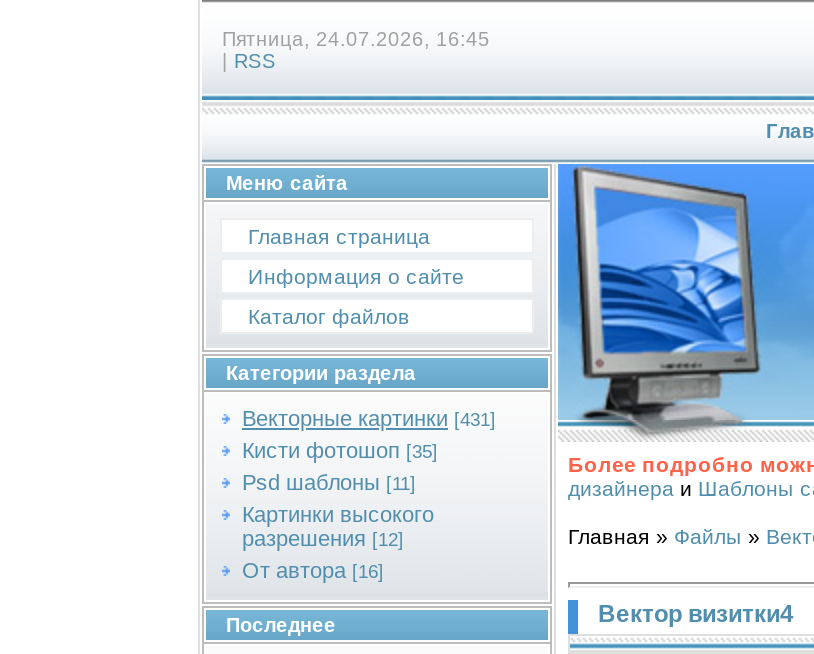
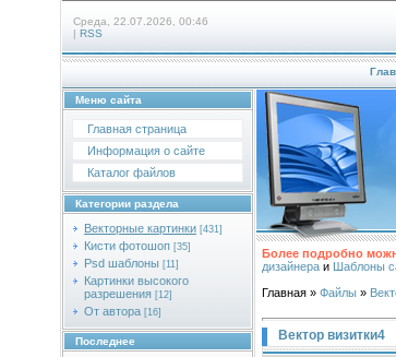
- Пятница, 24.07.2026, 16:45
+ Среда, 22.07.2026, 00:46
